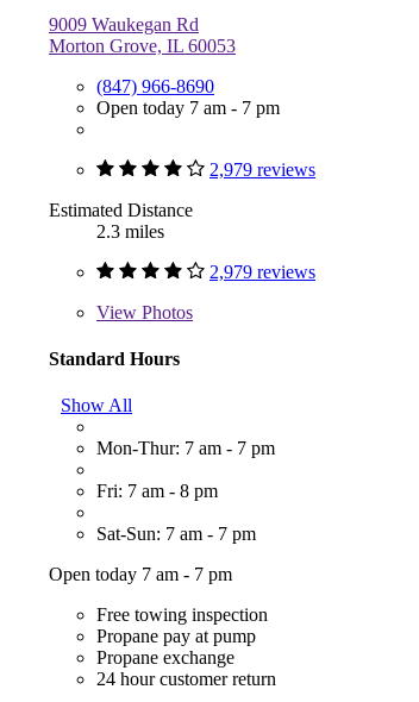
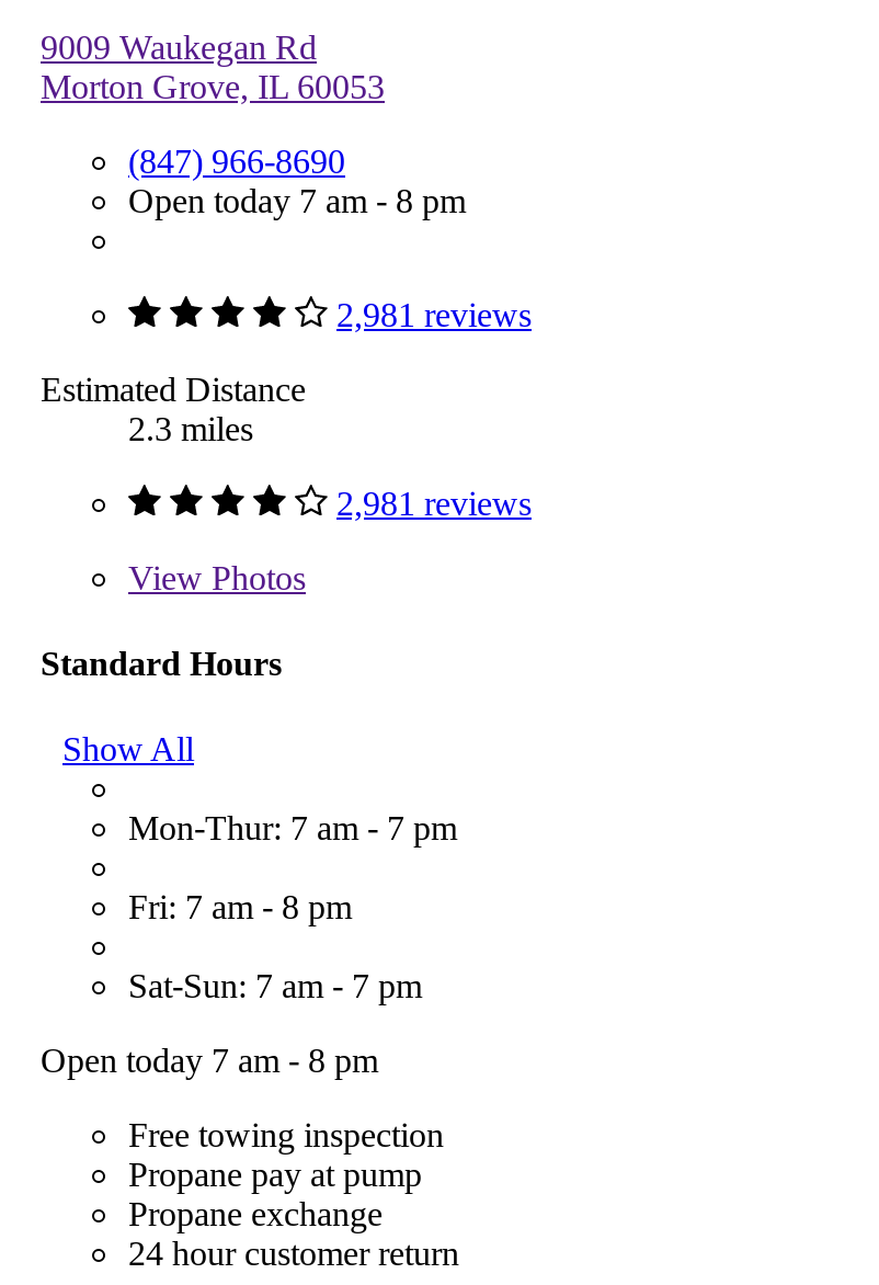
- Open today 7 am - 7 pm
+ Open today 7 am - 8 pm

- 2,979 reviews
+ 2,981 reviews

- 2,979 reviews
+ 2,981 reviews

- Open today 7 am - 7 pm
+ Open today 7 am - 8 pm
